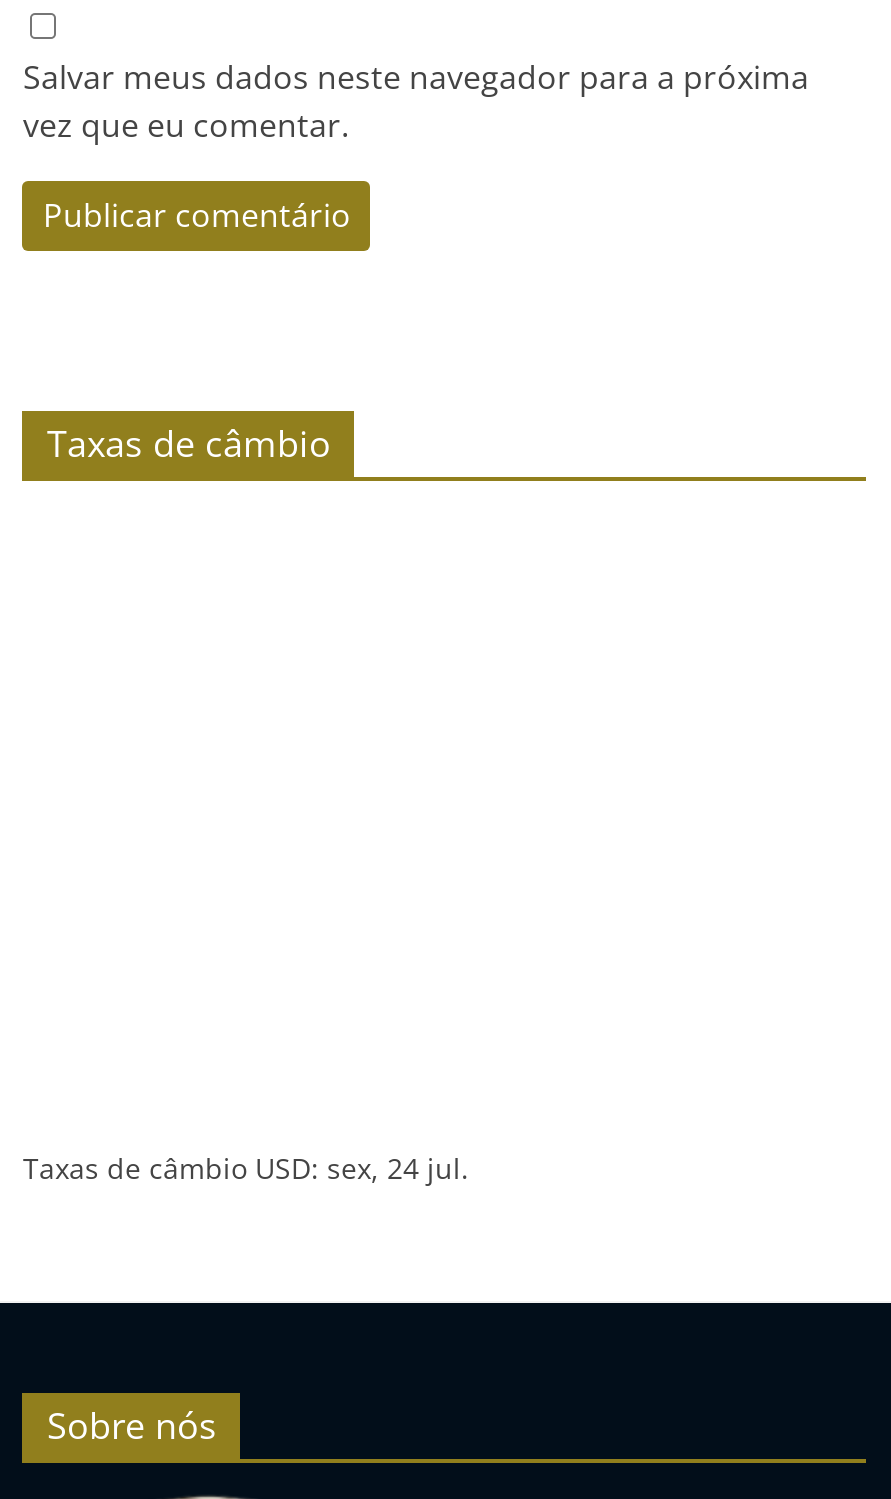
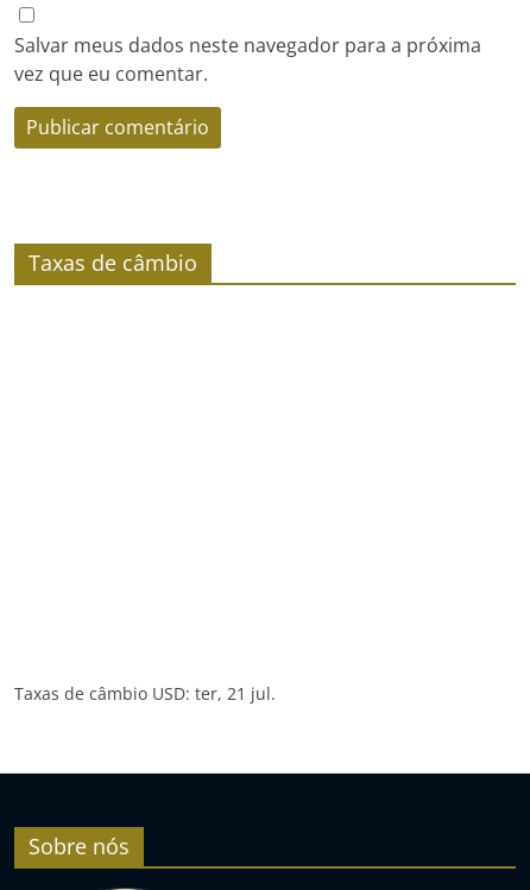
- Taxas de câmbio USD: sex, 24 jul.
+ Taxas de câmbio USD: ter, 21 jul.
